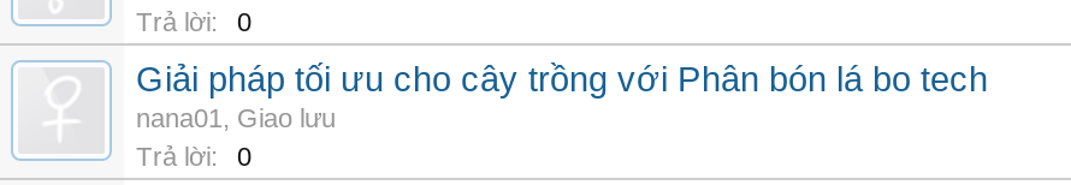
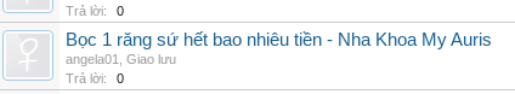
- Giải pháp tối ưu cho cây trồng với Phân bón lá bo tech
- nana01, Giao lưu
+ Bọc 1 răng sứ hết bao nhiêu tiền - Nha Khoa My Auris
+ angela01, Giao lưu
